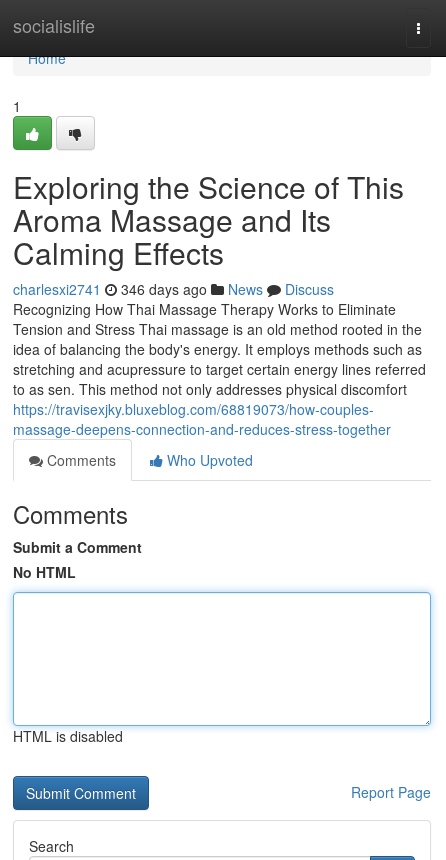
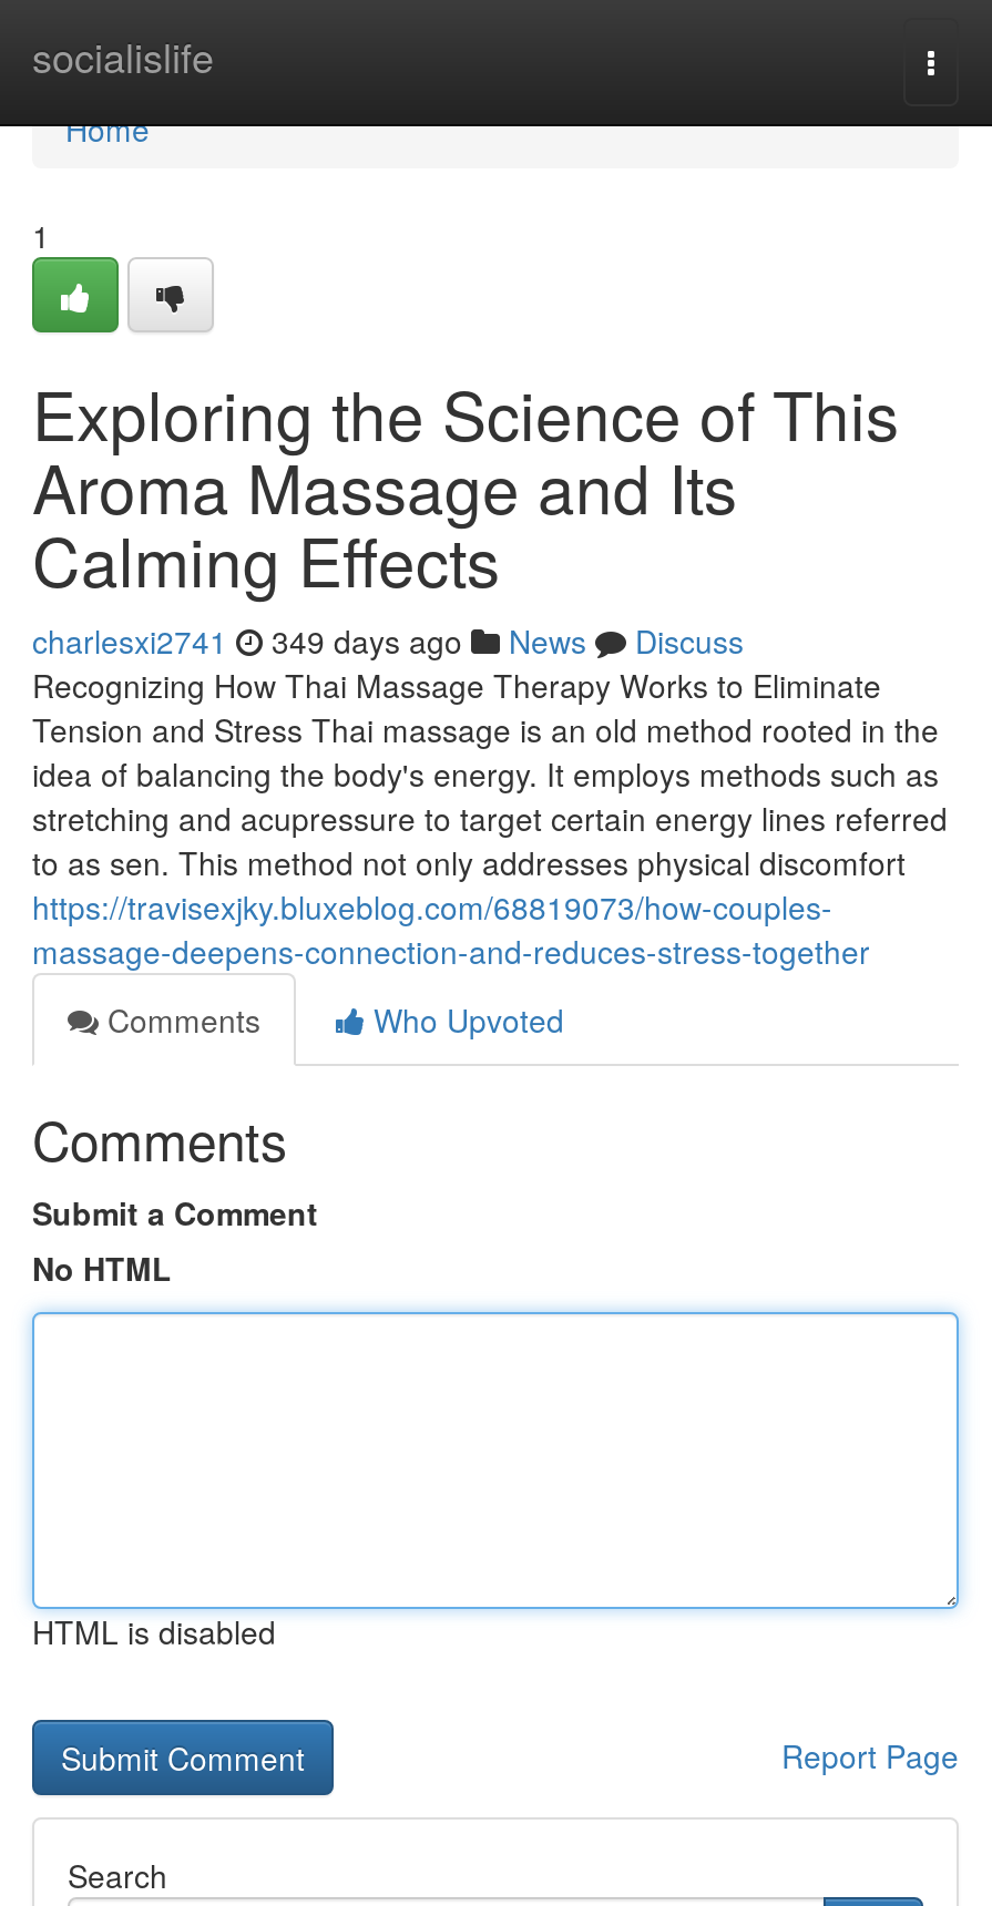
- charlesxi2741 346 days ago News Discuss
+ charlesxi2741 349 days ago News Discuss
